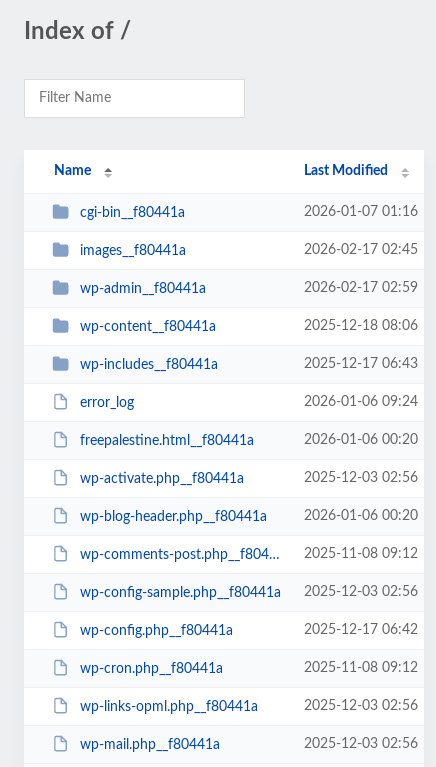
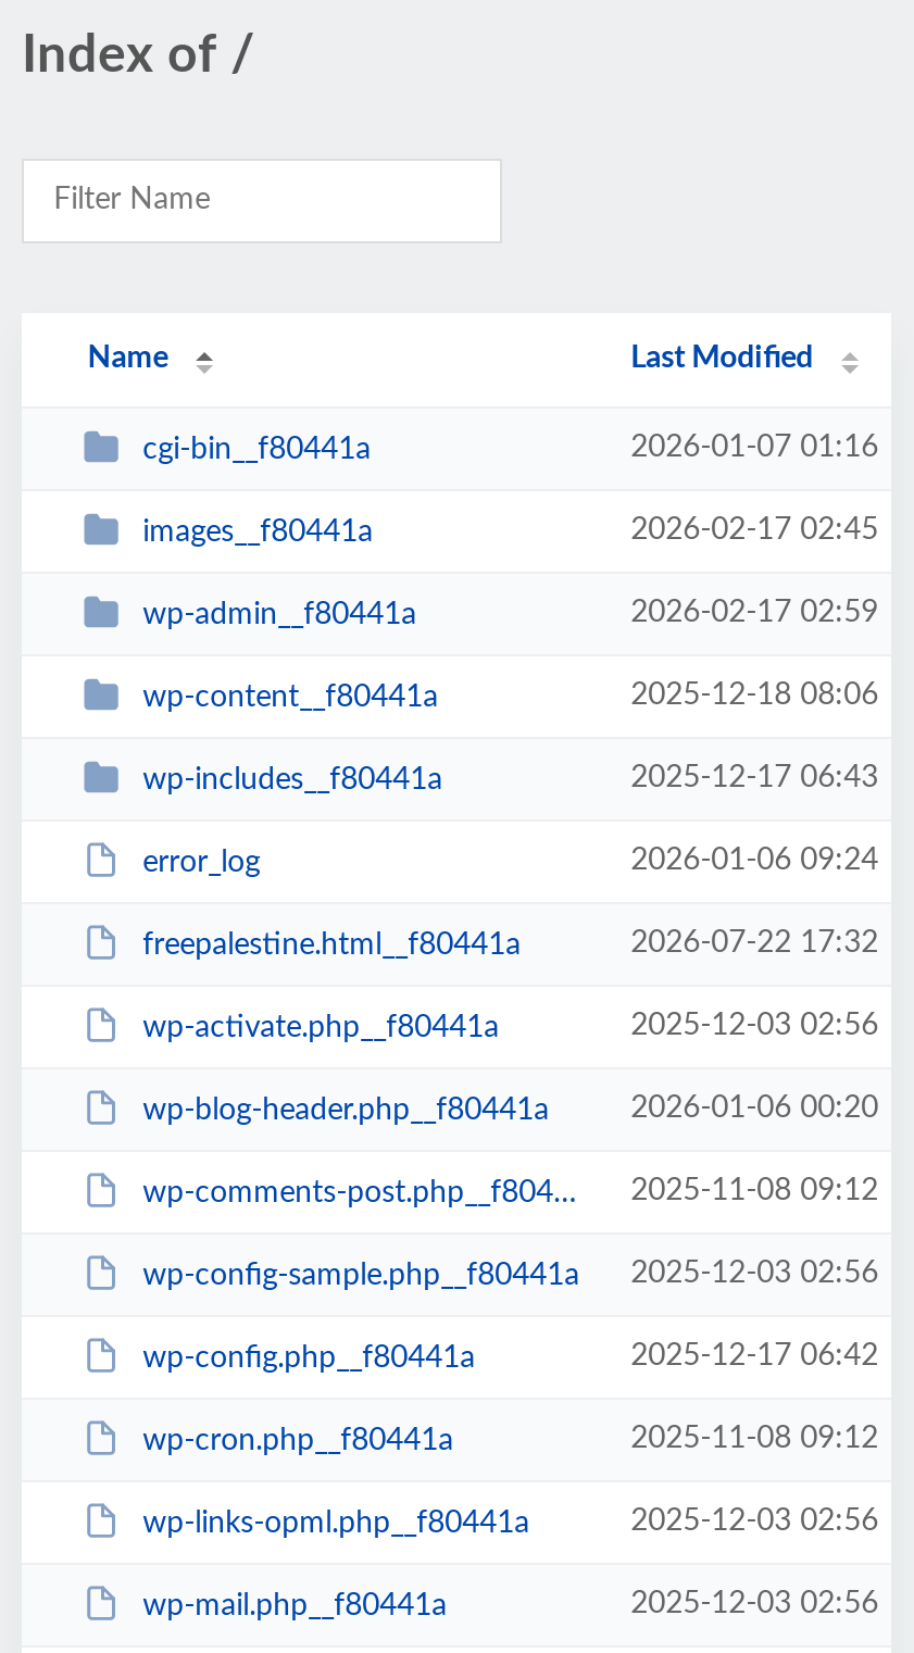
- 2026-01-06 00:20
+ 2026-07-22 17:32
